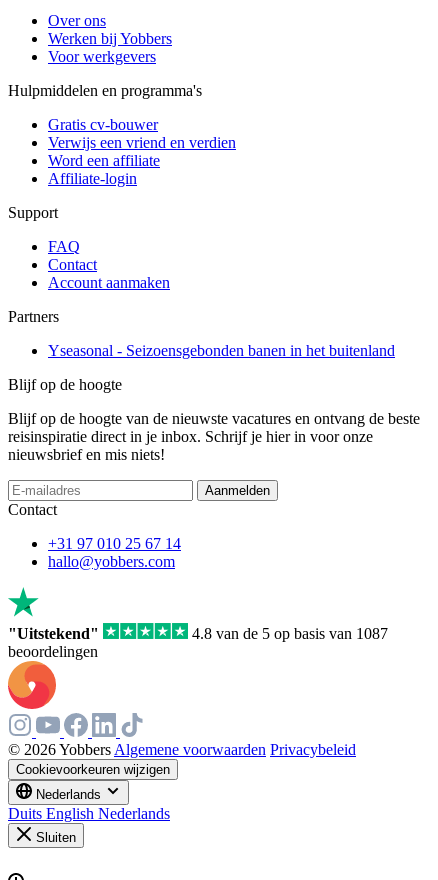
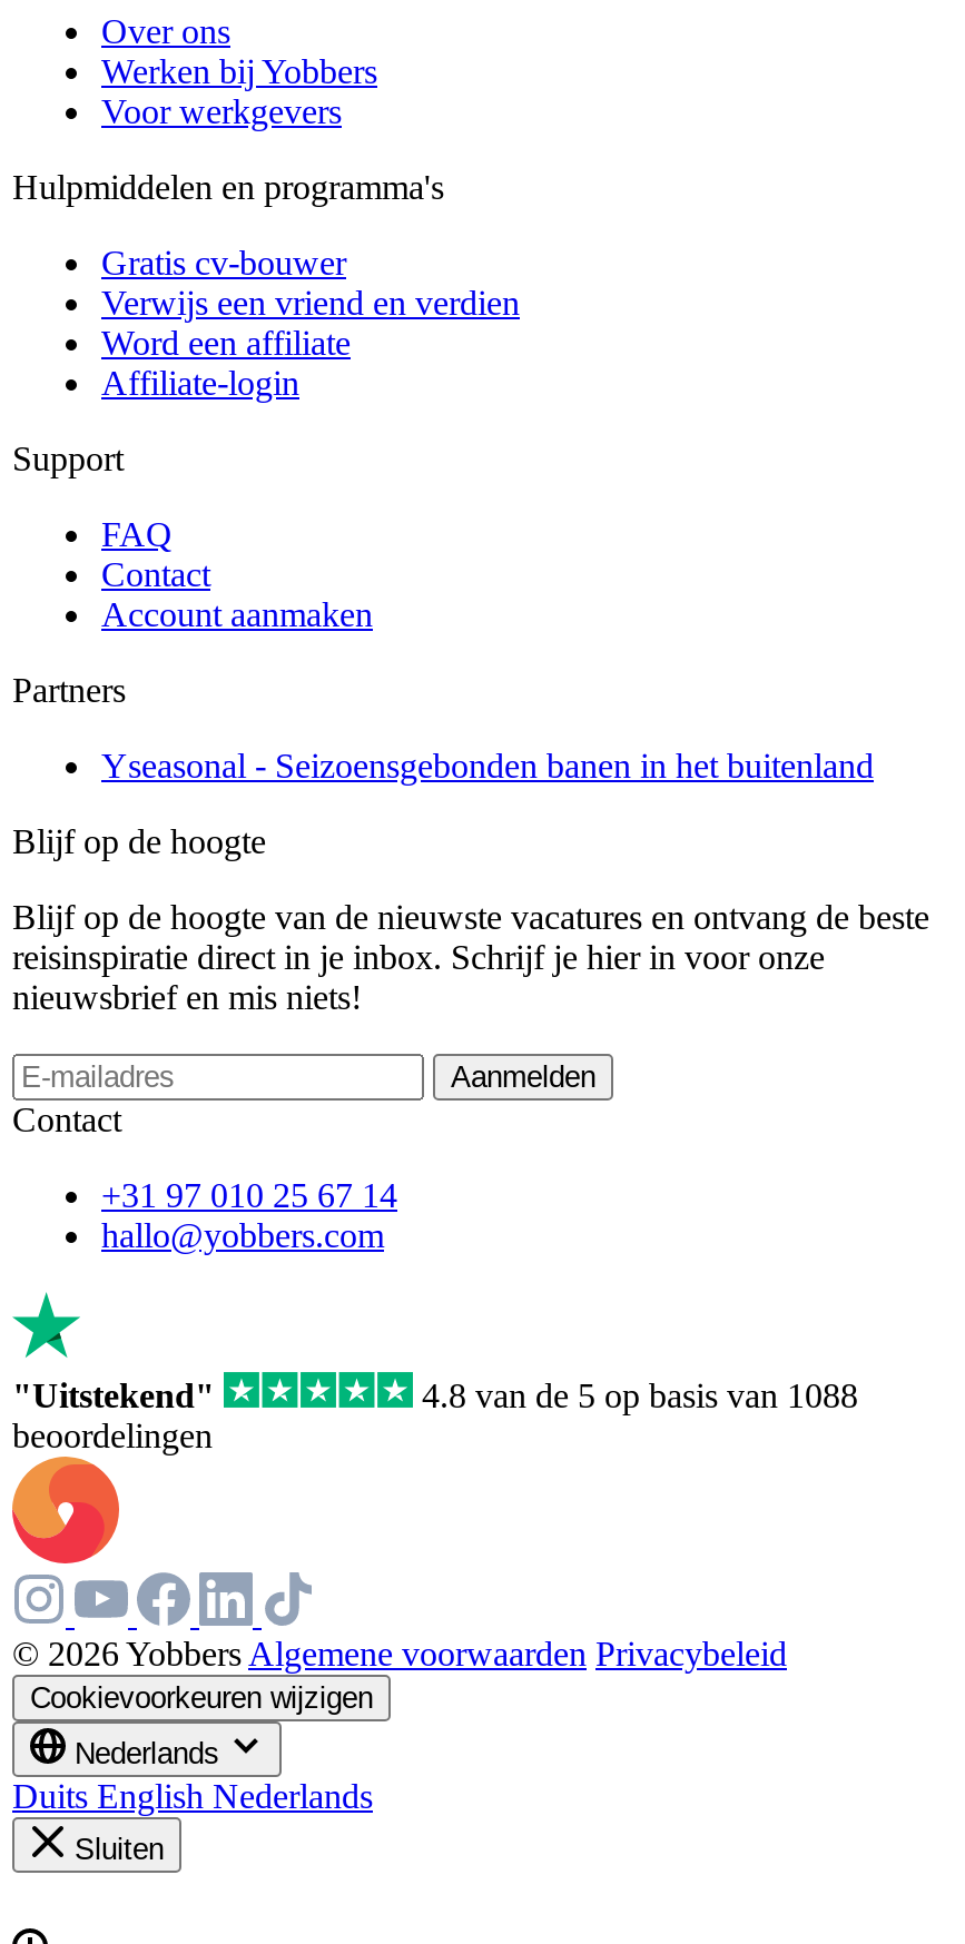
- 4.8 van de 5 op basis van 1087
+ 4.8 van de 5 op basis van 1088
